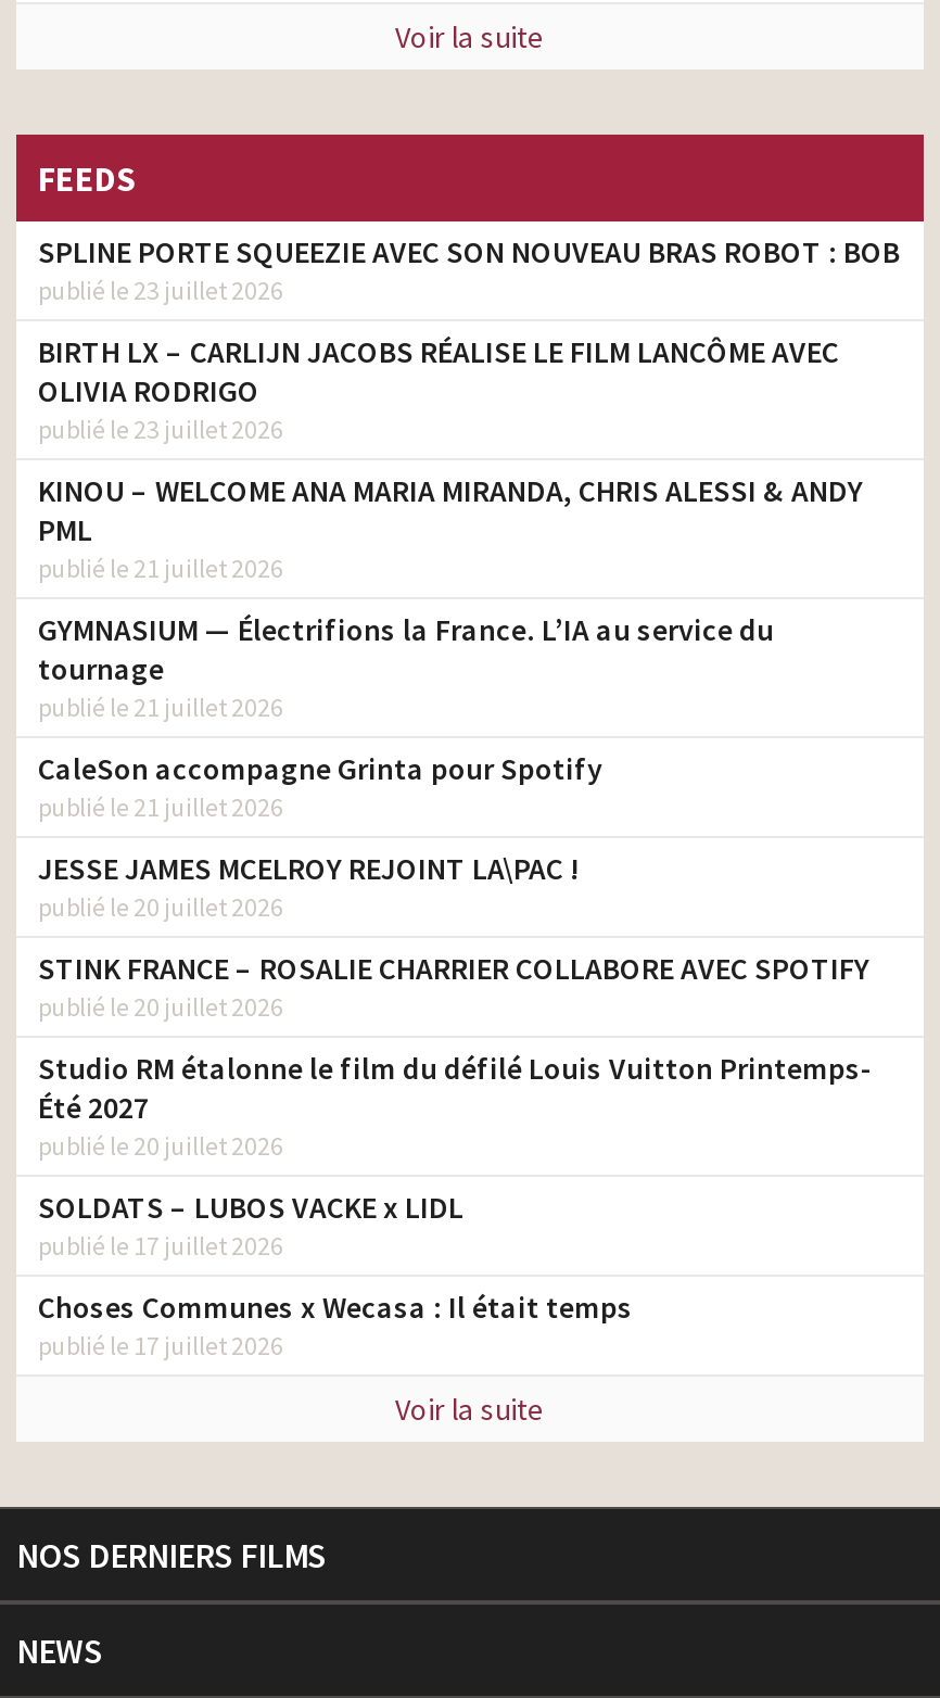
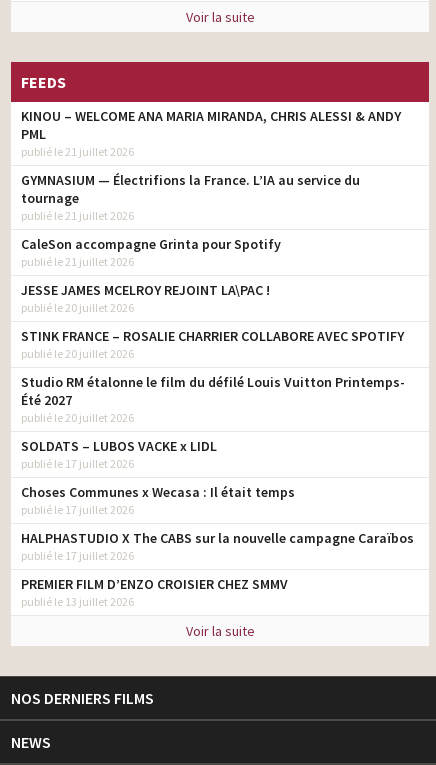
- SPLINE PORTE SQUEEZIE AVEC SON NOUVEAU BRAS ROBOT : BOB
- publié le 23 juillet 2026
- BIRTH LX – CARLIJN JACOBS RÉALISE LE FILM LANCÔME AVEC
- OLIVIA RODRIGO
- publié le 23 juillet 2026

moved up: KINOU – WELCOME ANA MARIA MIRANDA, CHRIS ALESSI & ANDY | PML | publié le 21 juillet 2026 | ... | Choses Communes x Wecasa : Il était temps | publié le 17 juillet 2026

+ HALPHASTUDIO X The CABS sur la nouvelle campagne Caraïbos
+ publié le 17 juillet 2026
+ PREMIER FILM D’ENZO CROISIER CHEZ SMMV
+ publié le 13 juillet 2026
